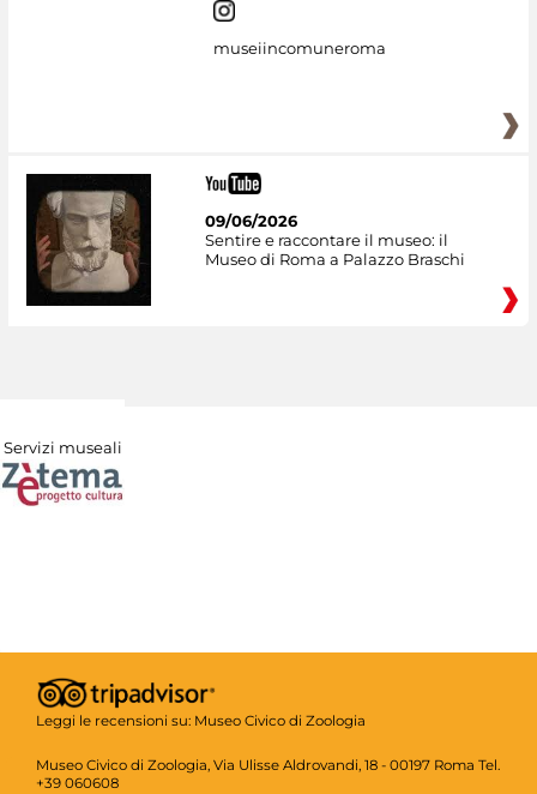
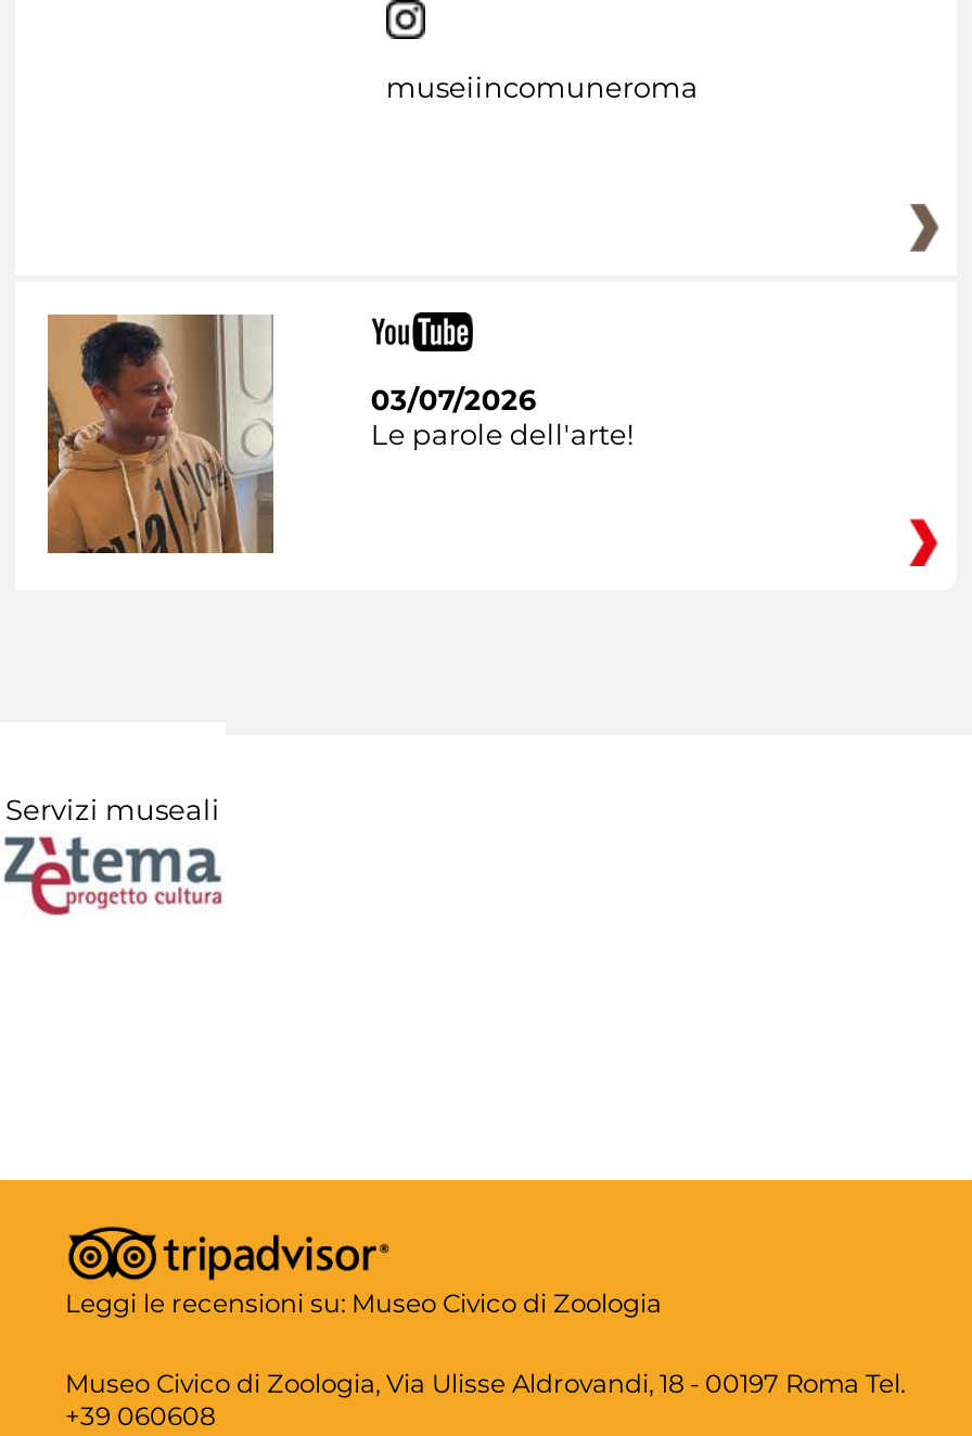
- [image]
+ [image]

- 09/06/2026
- Sentire e raccontare il museo: il
- Museo di Roma a Palazzo Braschi
+ 03/07/2026
+ Le parole dell'arte!
